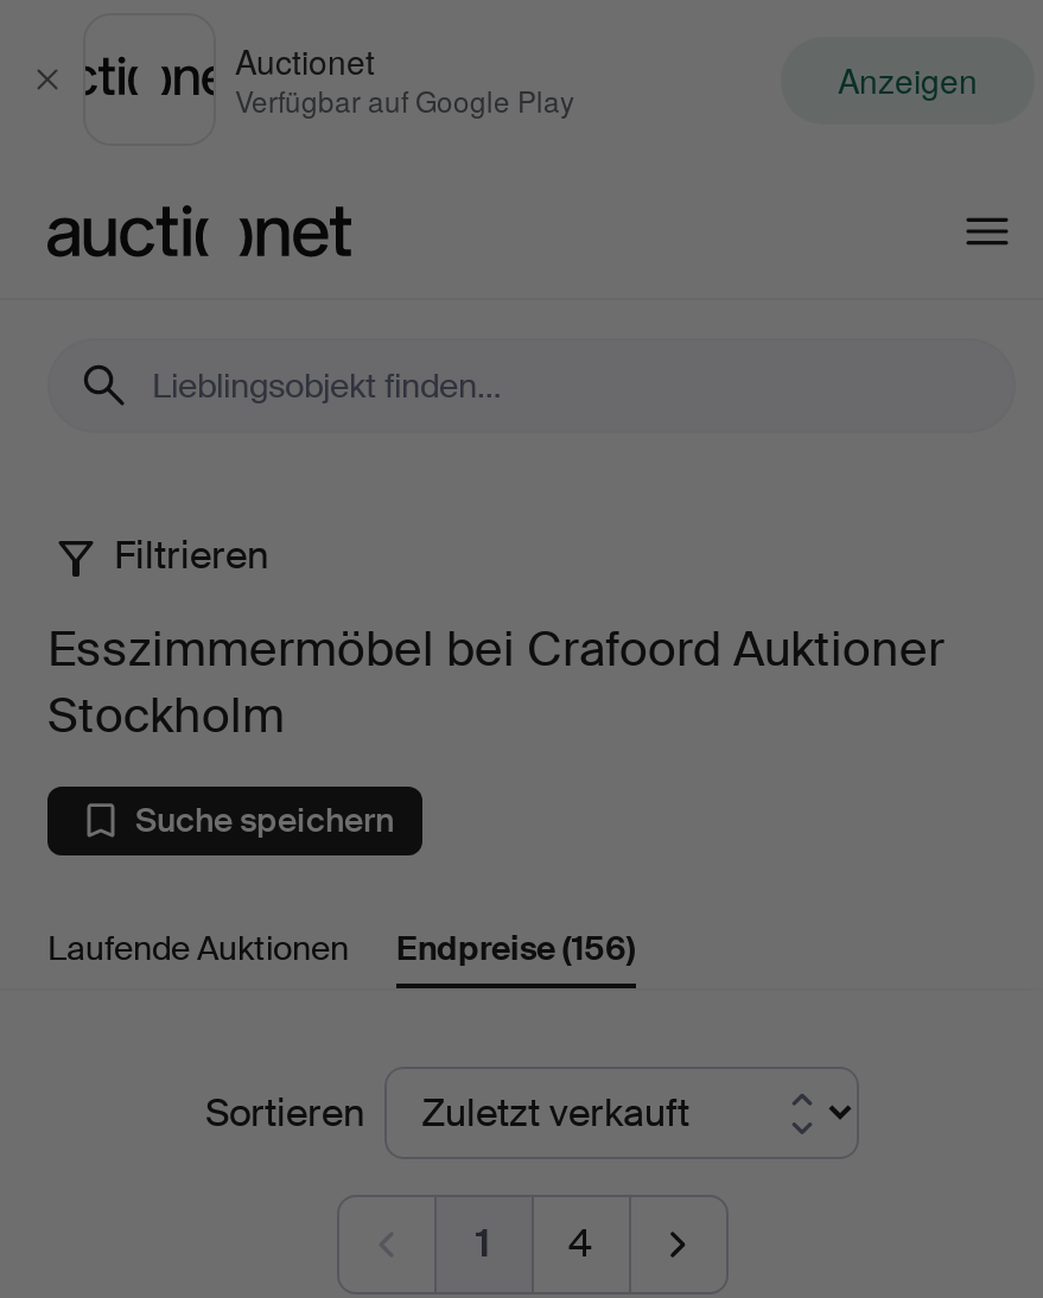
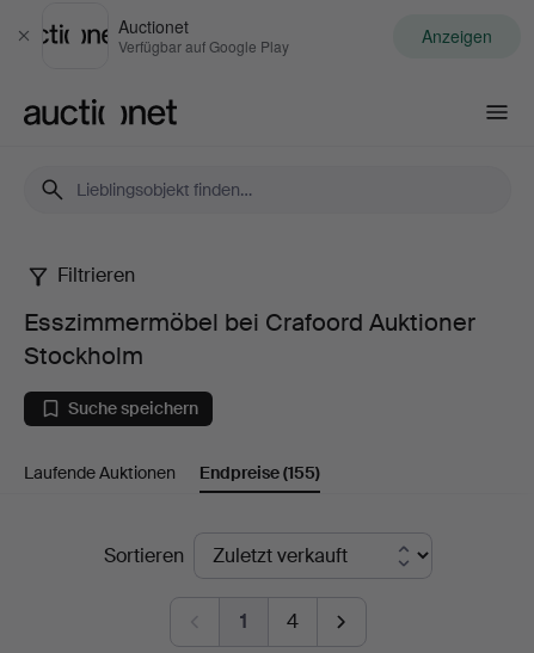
- Endpreise(156)
+ Endpreise(155)
